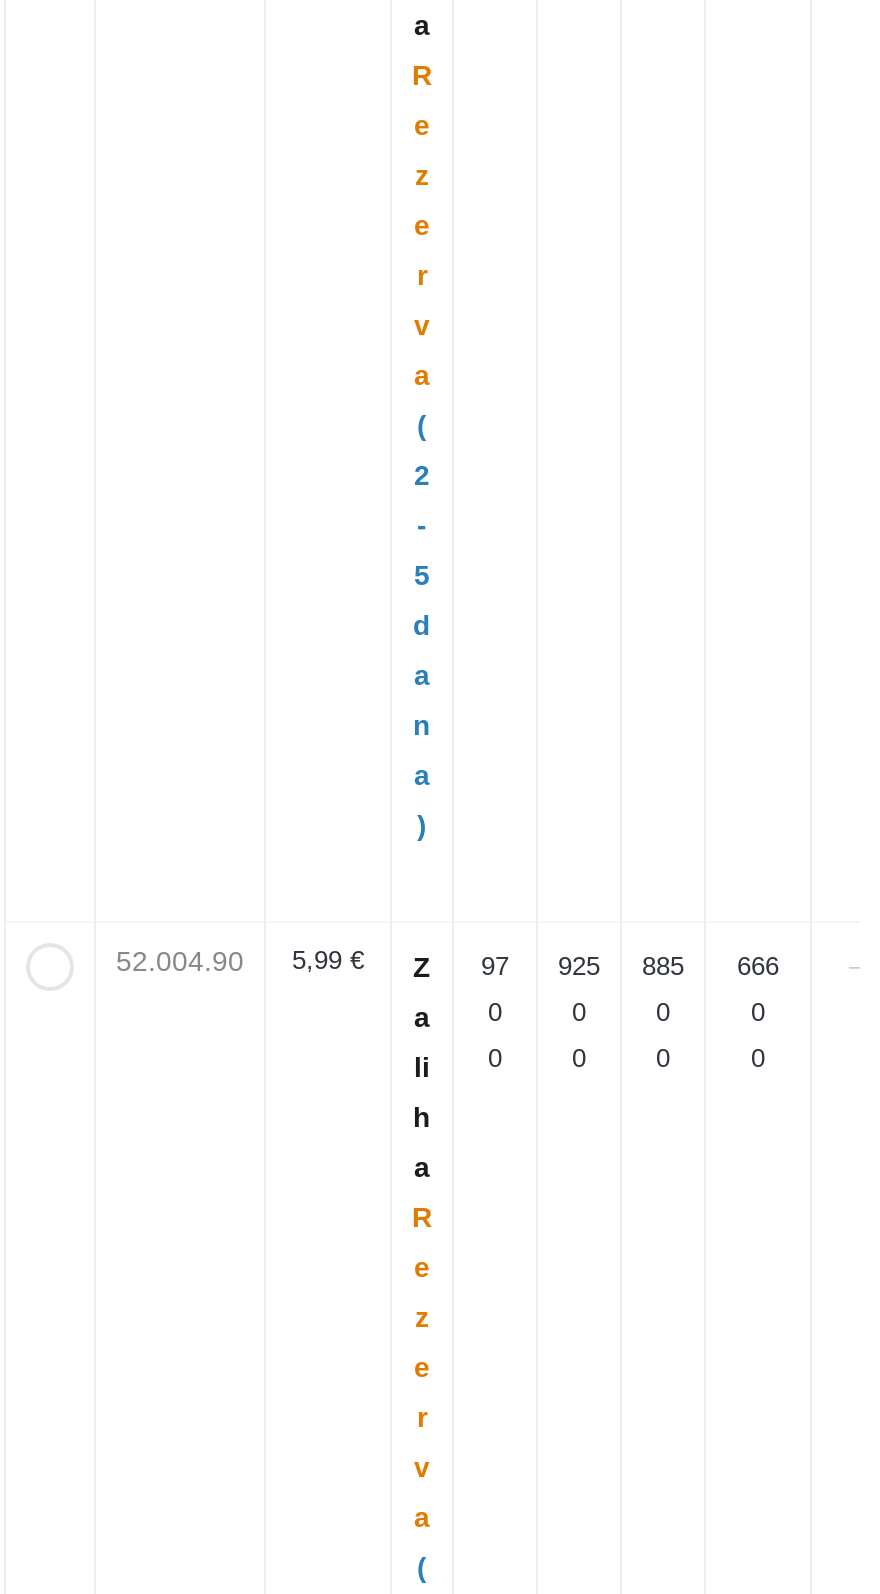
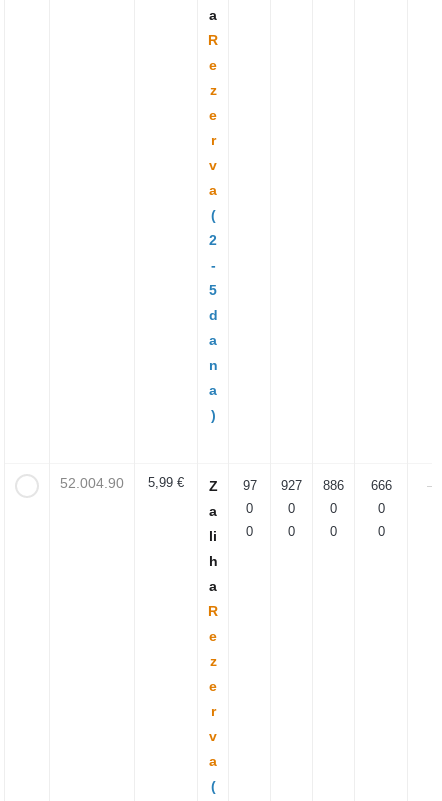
- 925
+ 927

- 885
+ 886
